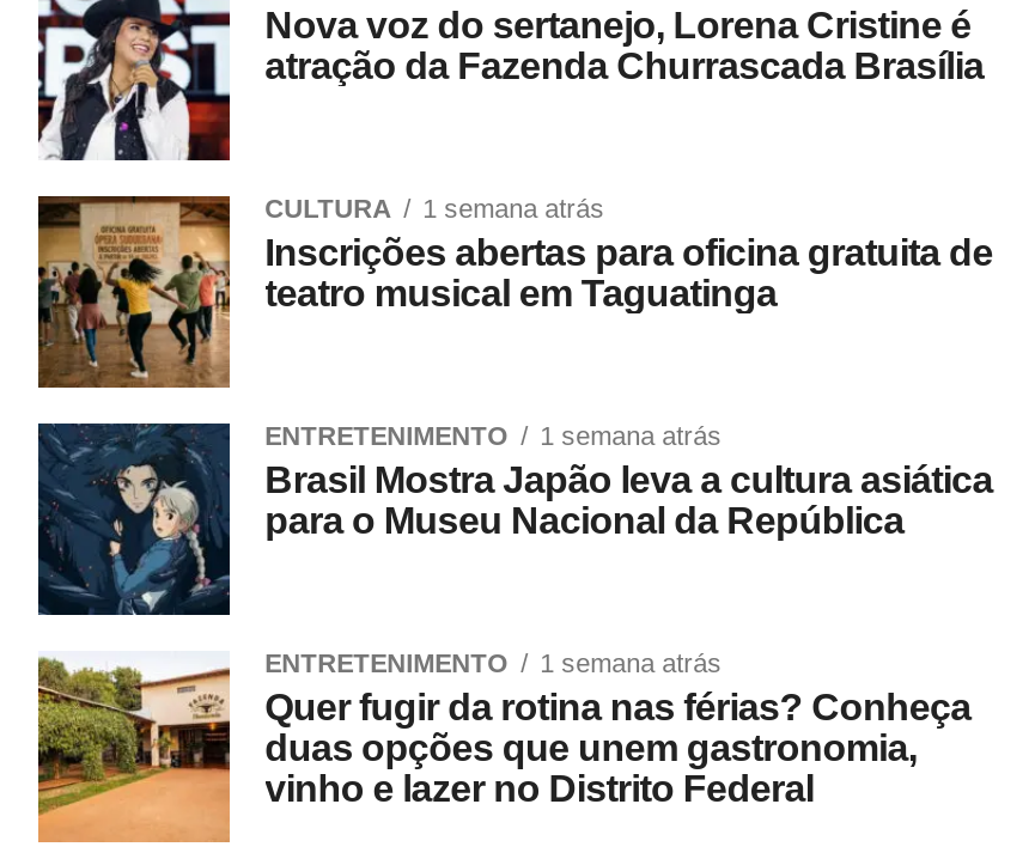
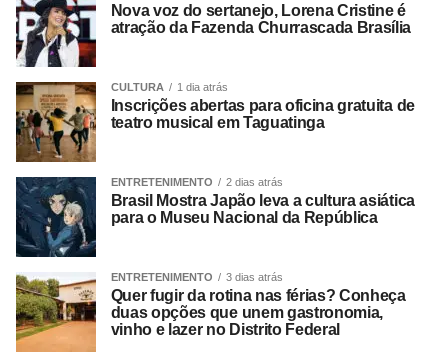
- CULTURA 1 semana atrás
+ CULTURA 1 dia atrás

- ENTRETENIMENTO 1 semana atrás
+ ENTRETENIMENTO 2 dias atrás

- ENTRETENIMENTO 1 semana atrás
+ ENTRETENIMENTO 3 dias atrás
